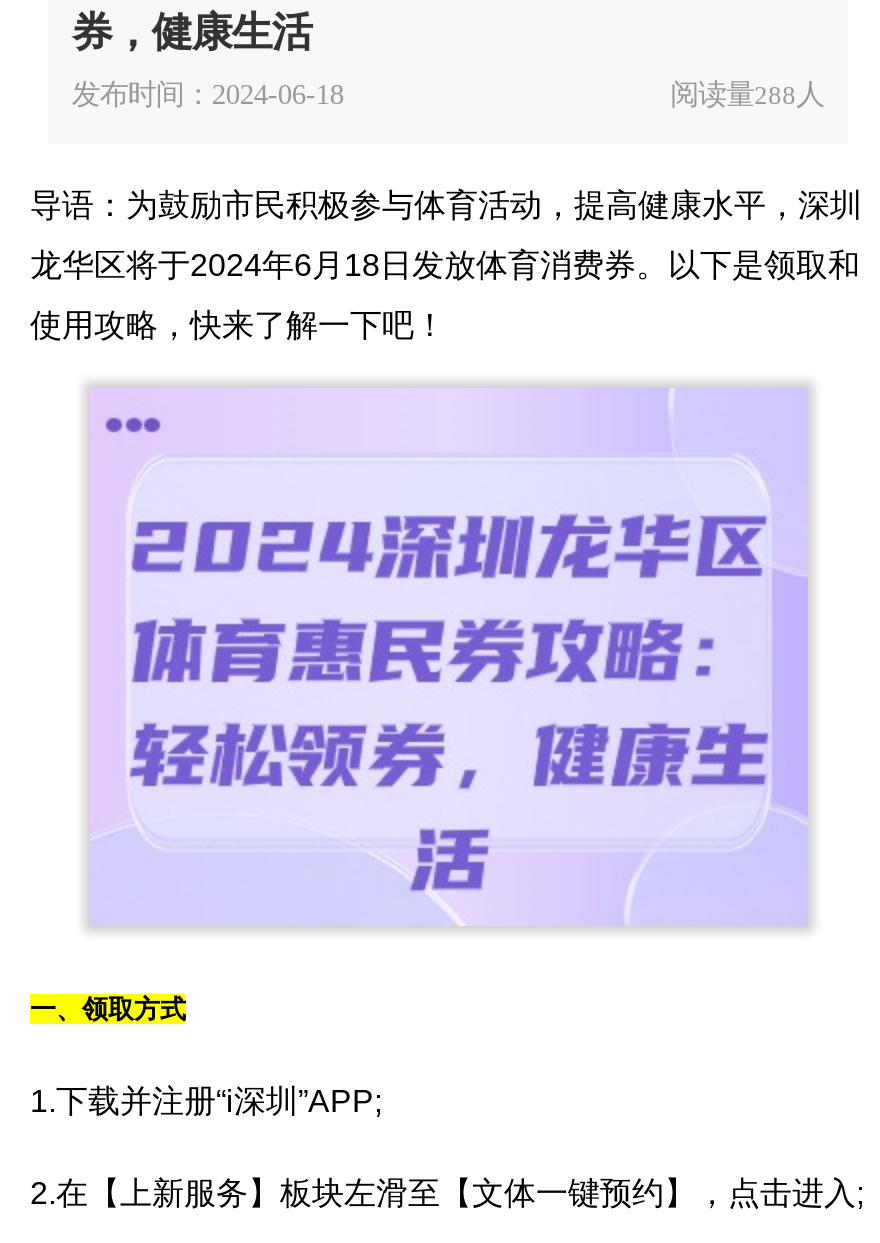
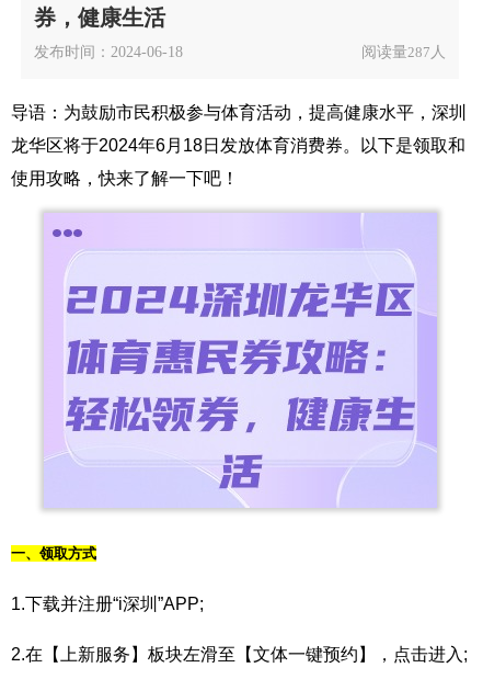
- 阅读量288人
+ 阅读量287人
